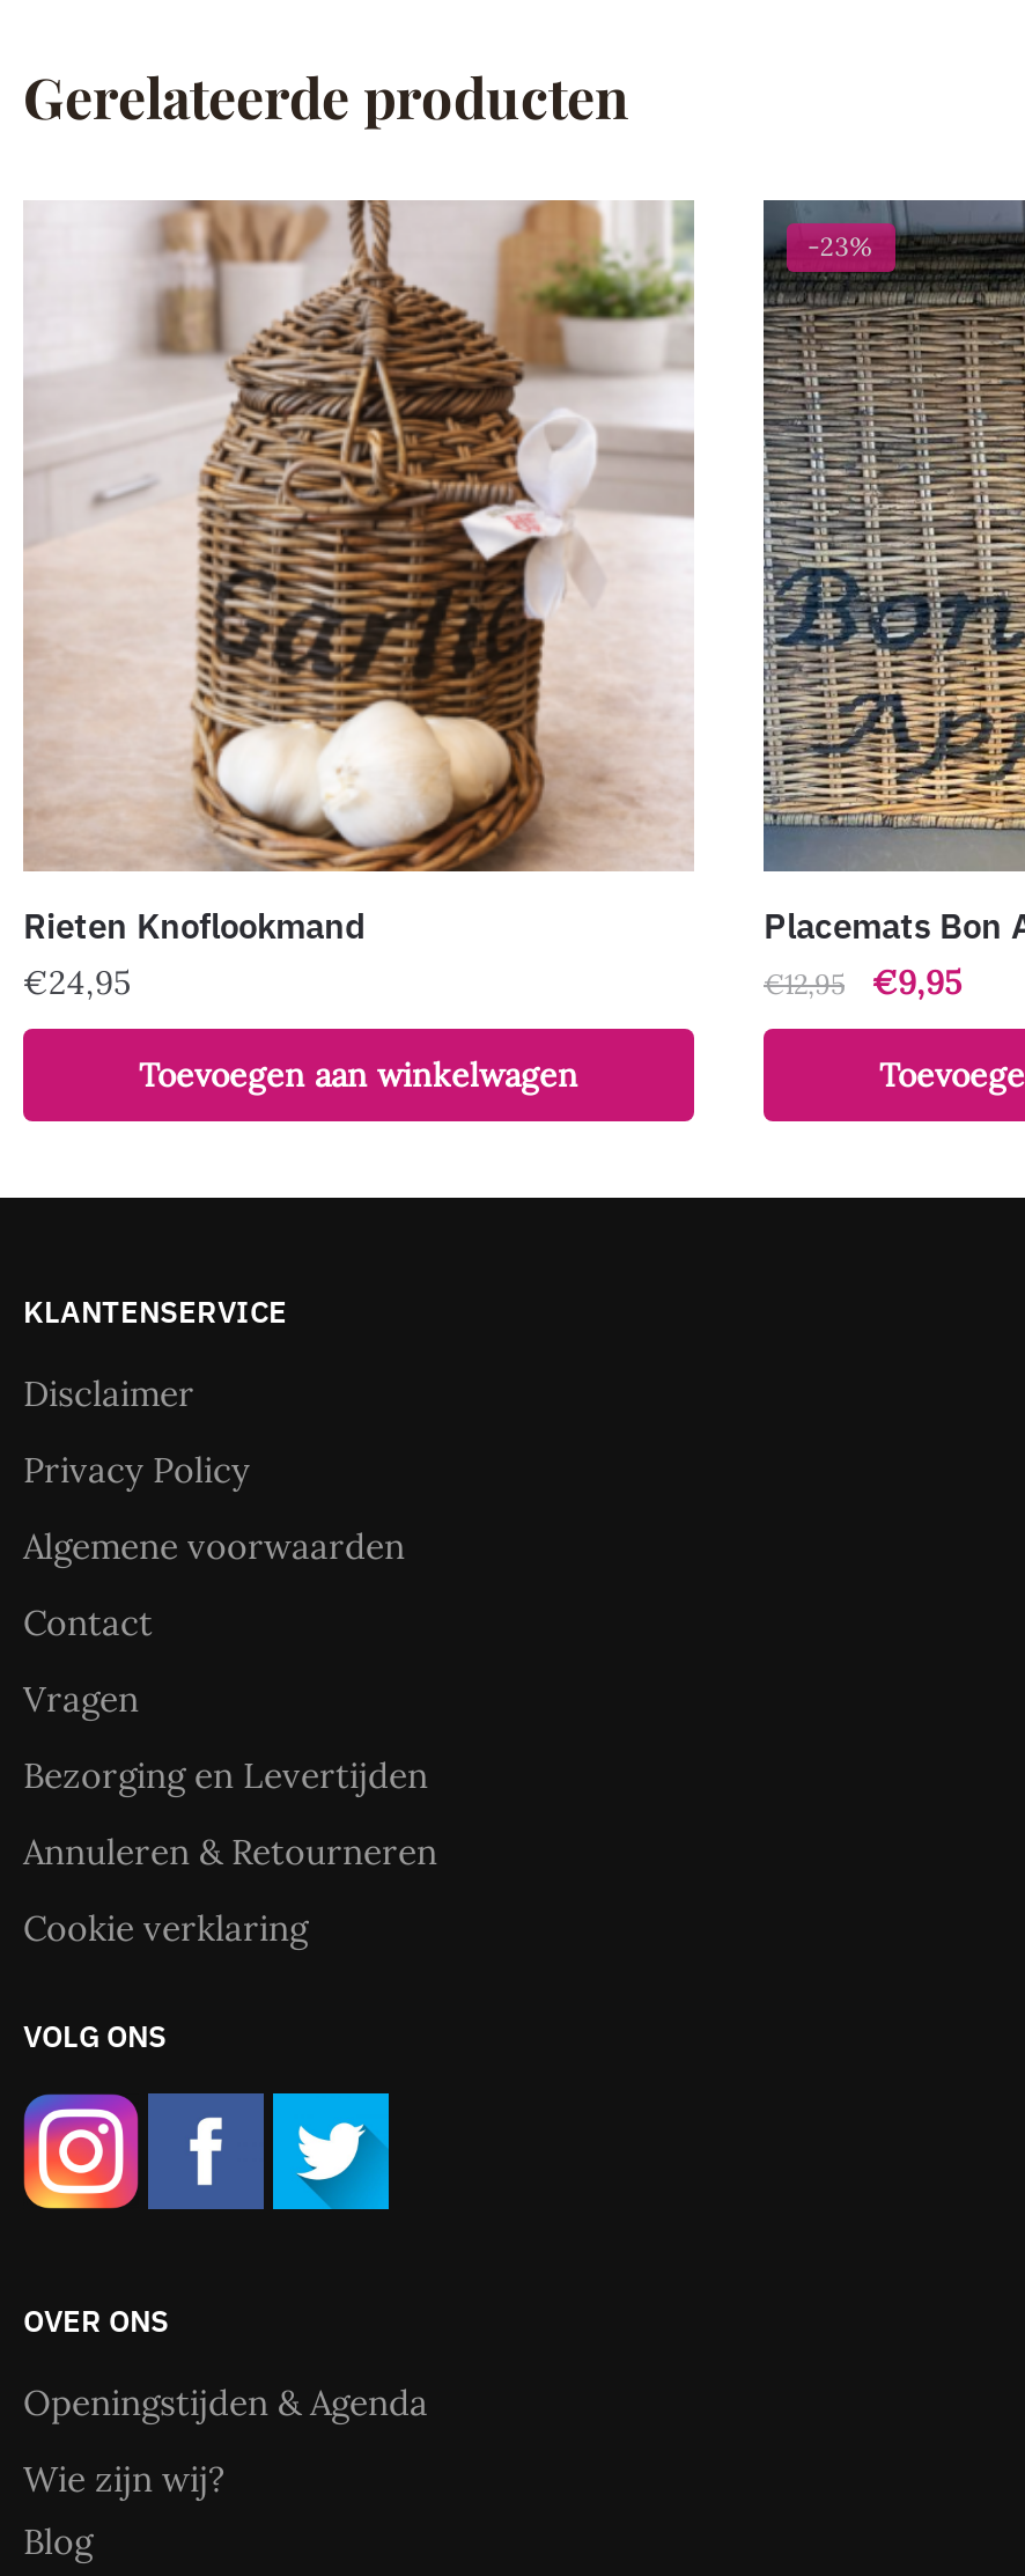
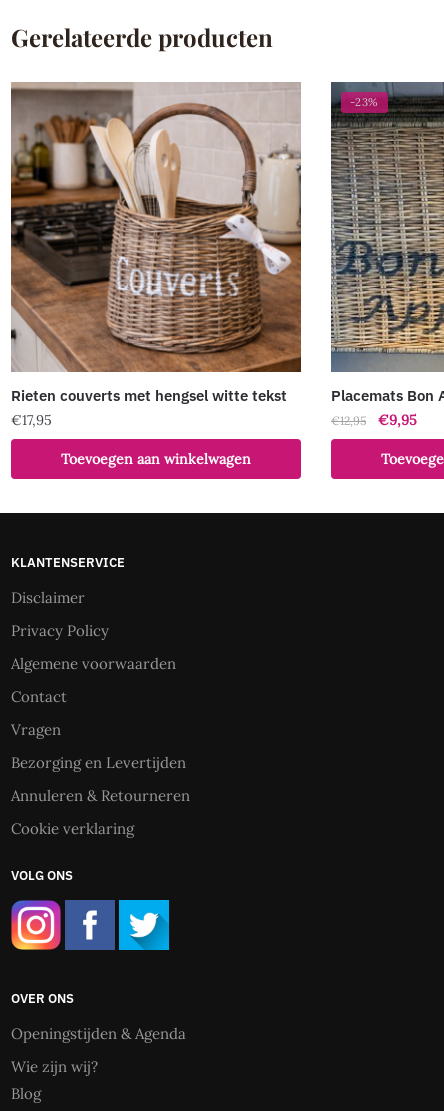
- [image]
- Rieten Knoflookmand
- €24,95
+ [image]
+ Rieten couverts met hengsel witte tekst
+ €17,95
